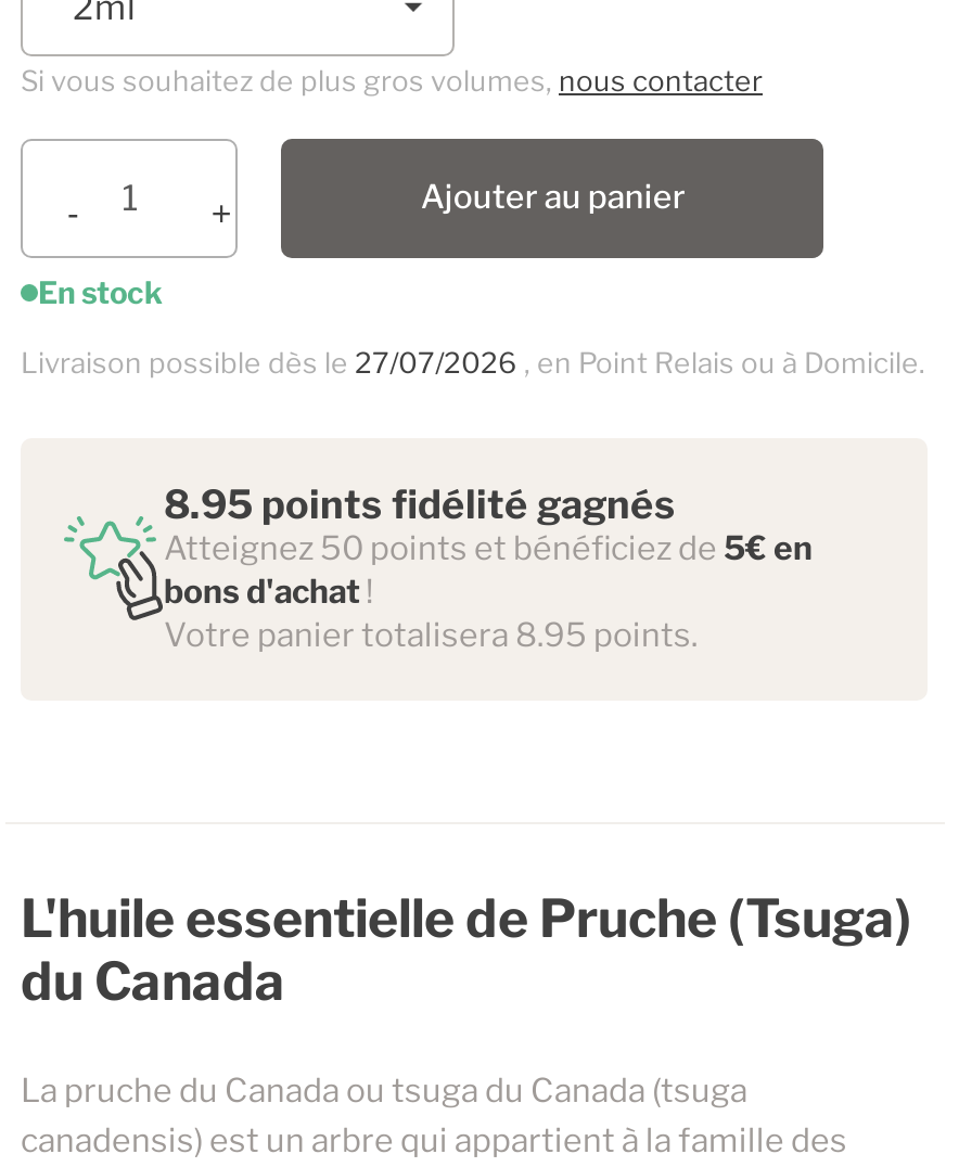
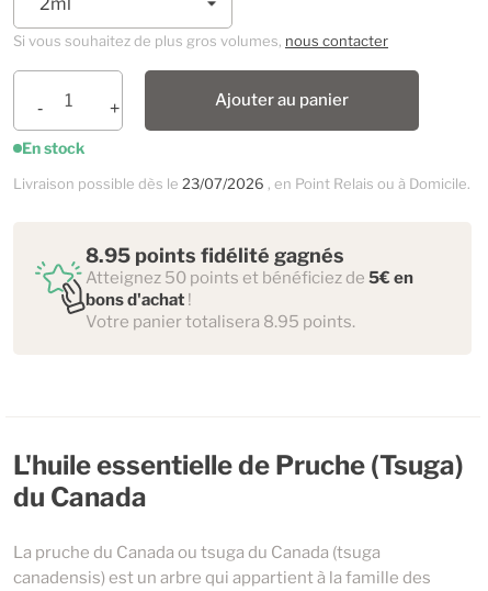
- Livraison possible dès le 27/07/2026, en Point Relais ou à Domicile.
+ Livraison possible dès le 23/07/2026, en Point Relais ou à Domicile.
